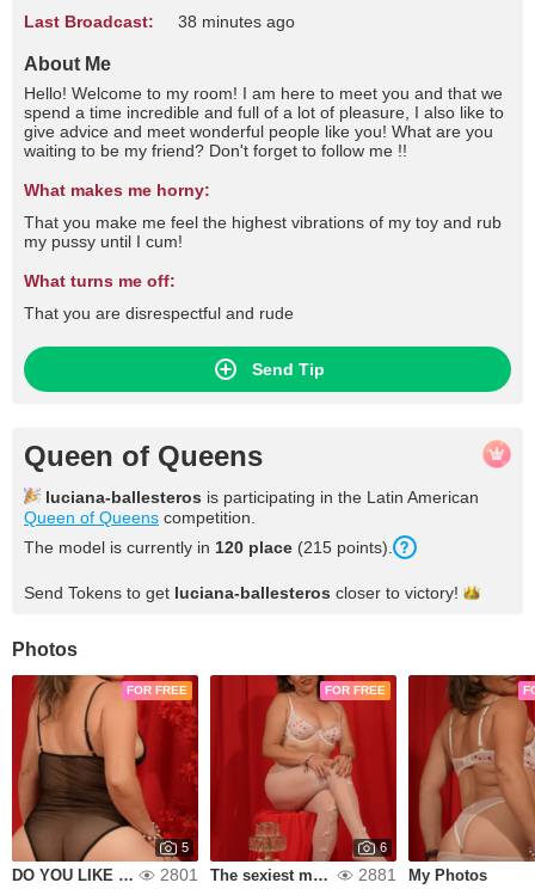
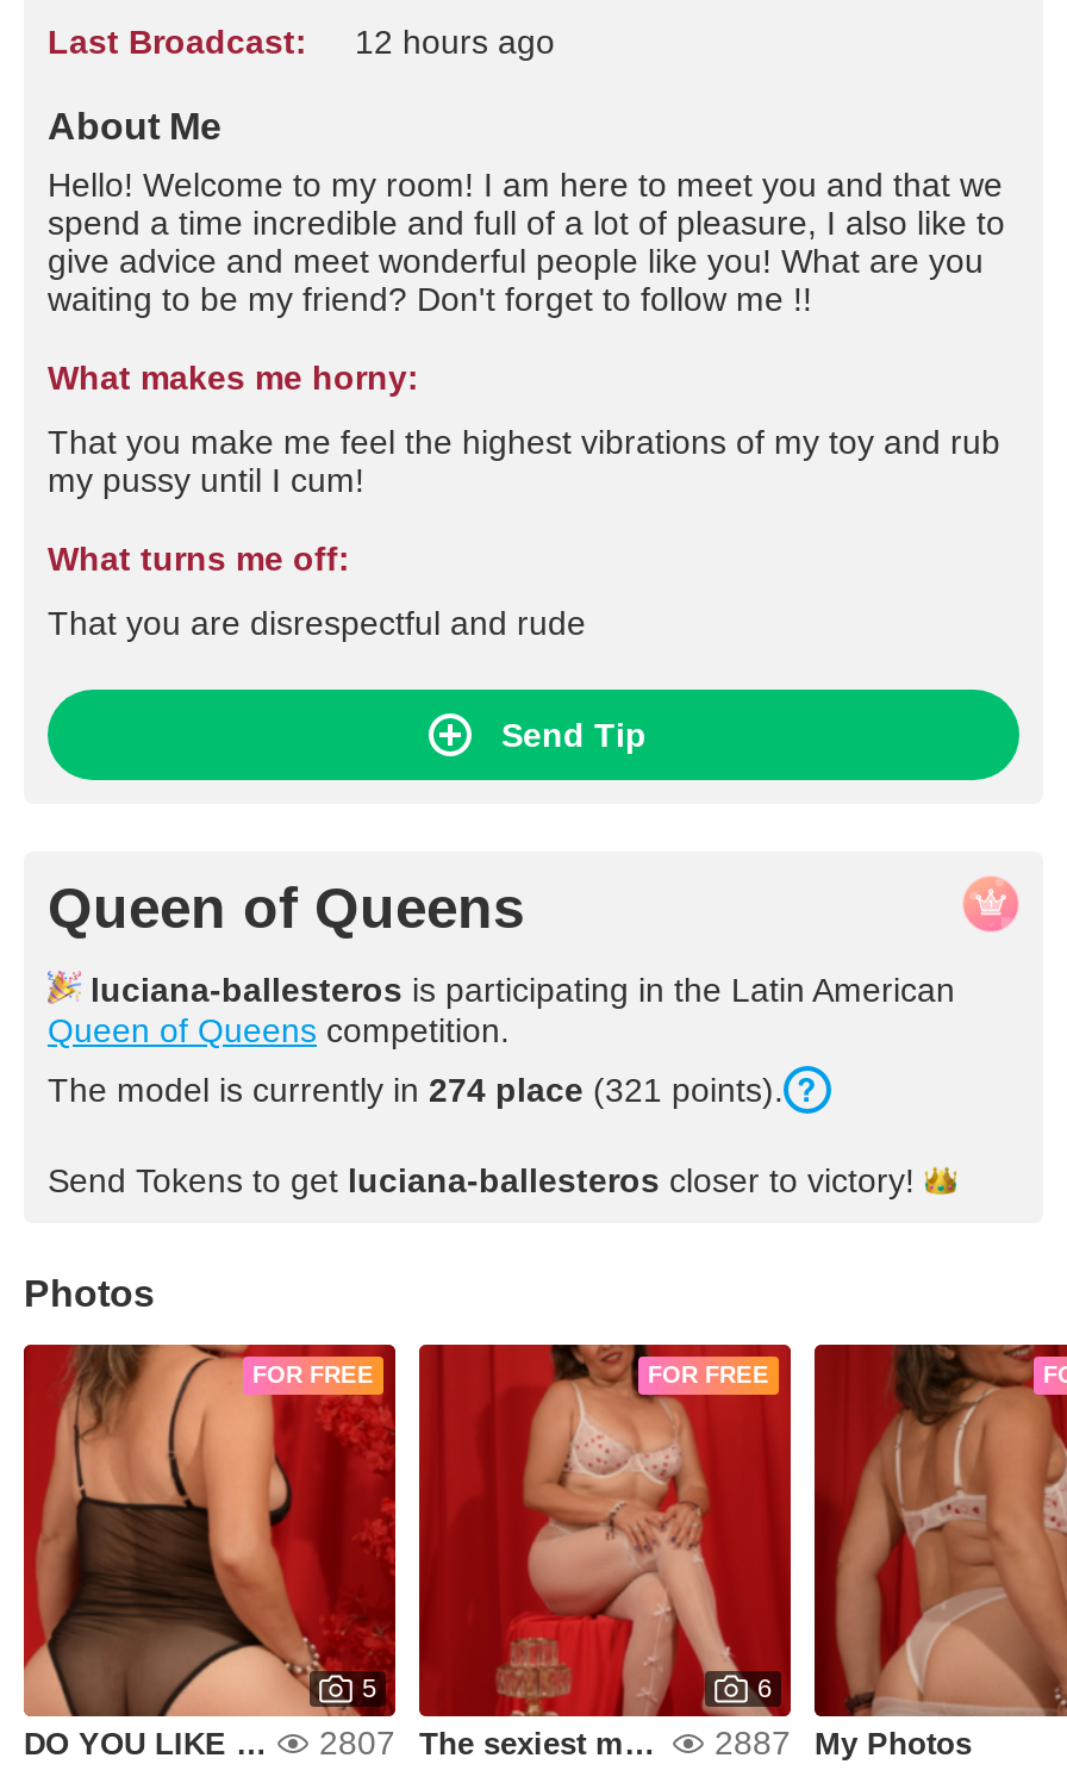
- Last Broadcast: 38 minutes ago
+ Last Broadcast: 12 hours ago

- The model is currently in 120 place (215 points).
+ The model is currently in 274 place (321 points).

- 2801
+ 2807

- 2881
+ 2887
